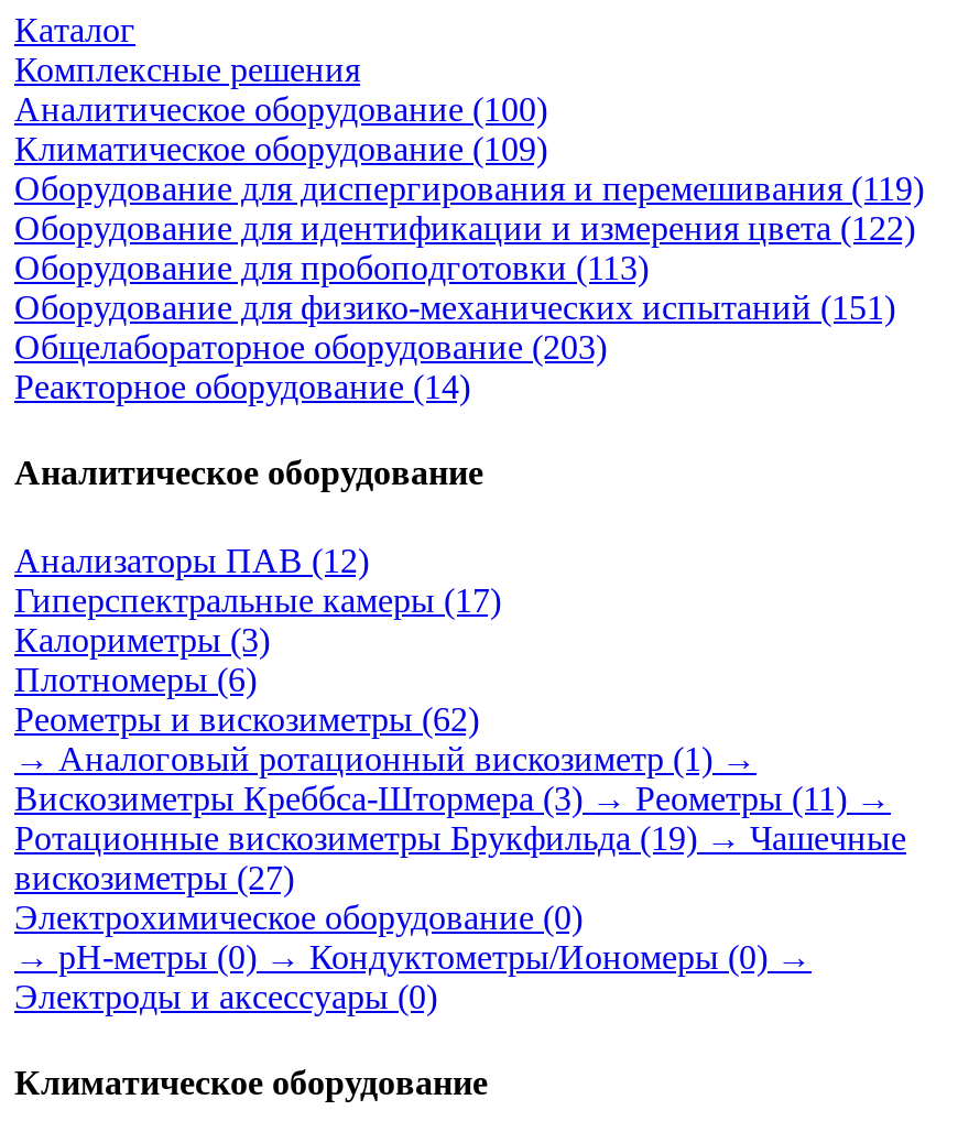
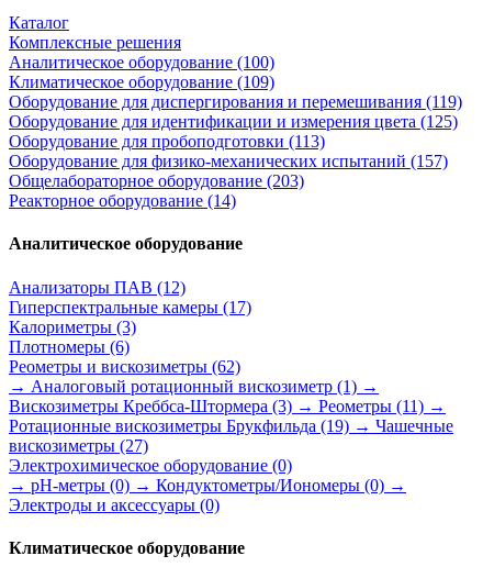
- Оборудование для идентификации и измерения цвета (122)
+ Оборудование для идентификации и измерения цвета (125)

- Оборудование для физико-механических испытаний (151)
+ Оборудование для физико-механических испытаний (157)
